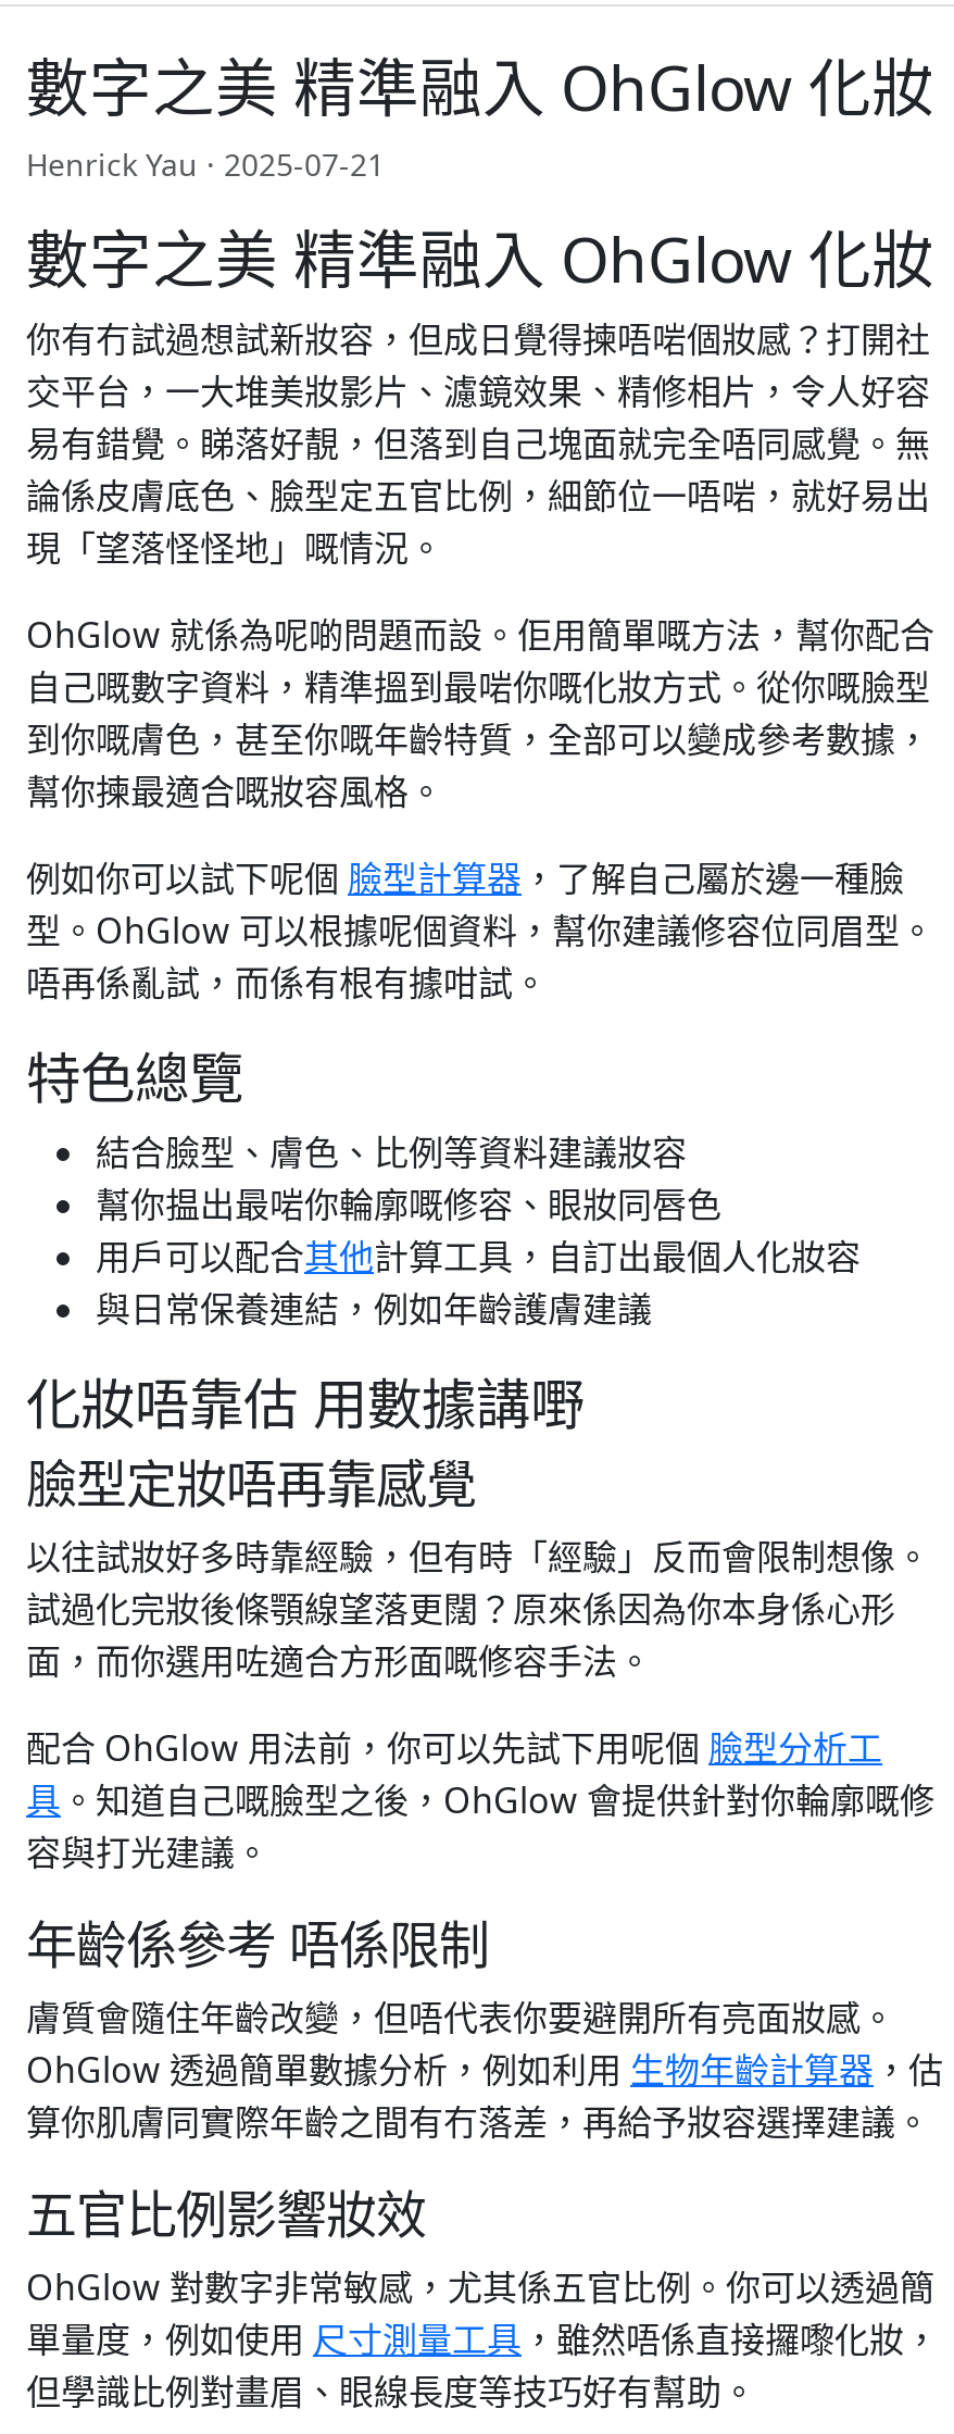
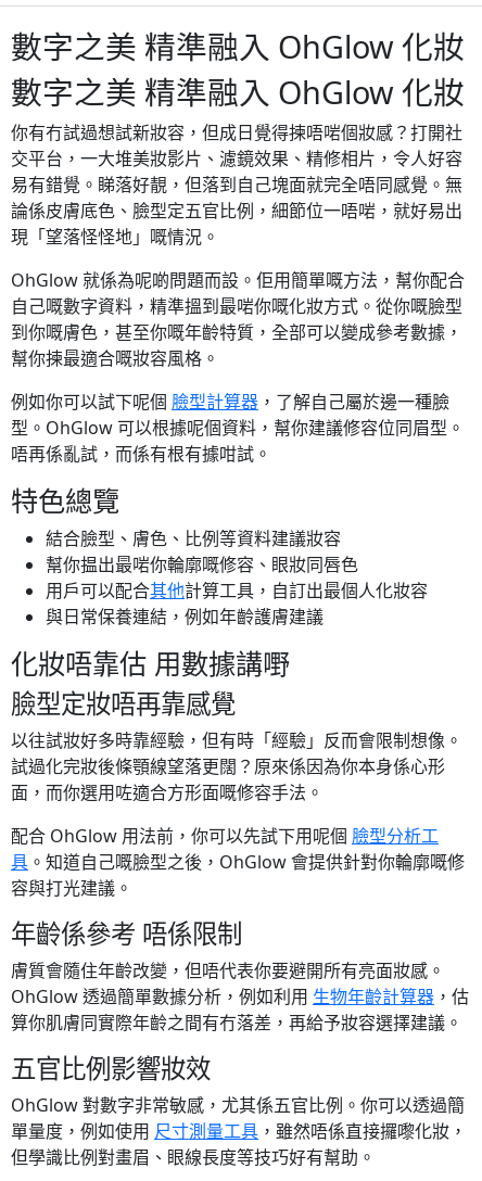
- Henrick Yau · 2025-07-21
